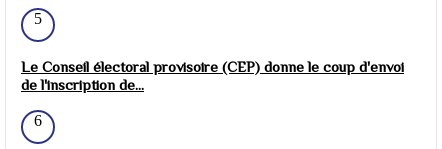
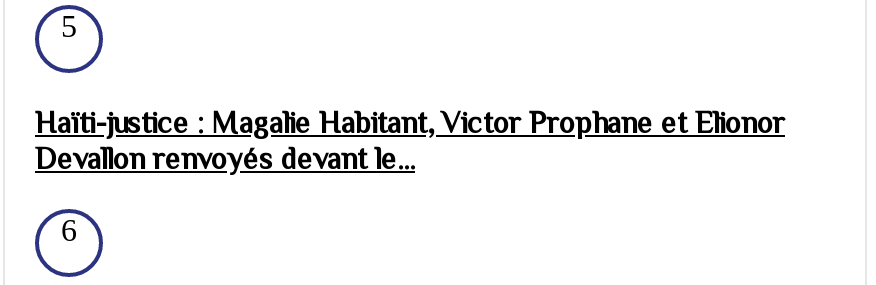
- Le Conseil électoral provisoire (CEP) donne le coup d'envoi
- de l'inscription de...
+ Haïti-justice : Magalie Habitant, Victor Prophane et Elionor
+ Devallon renvoyés devant le...
